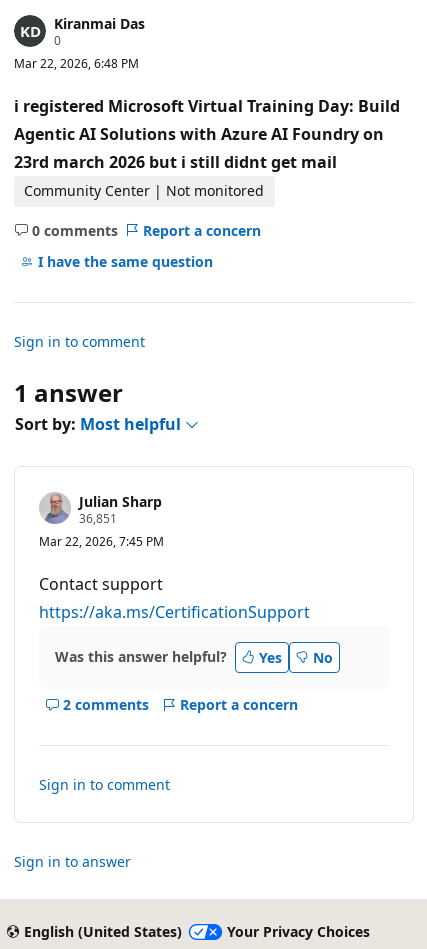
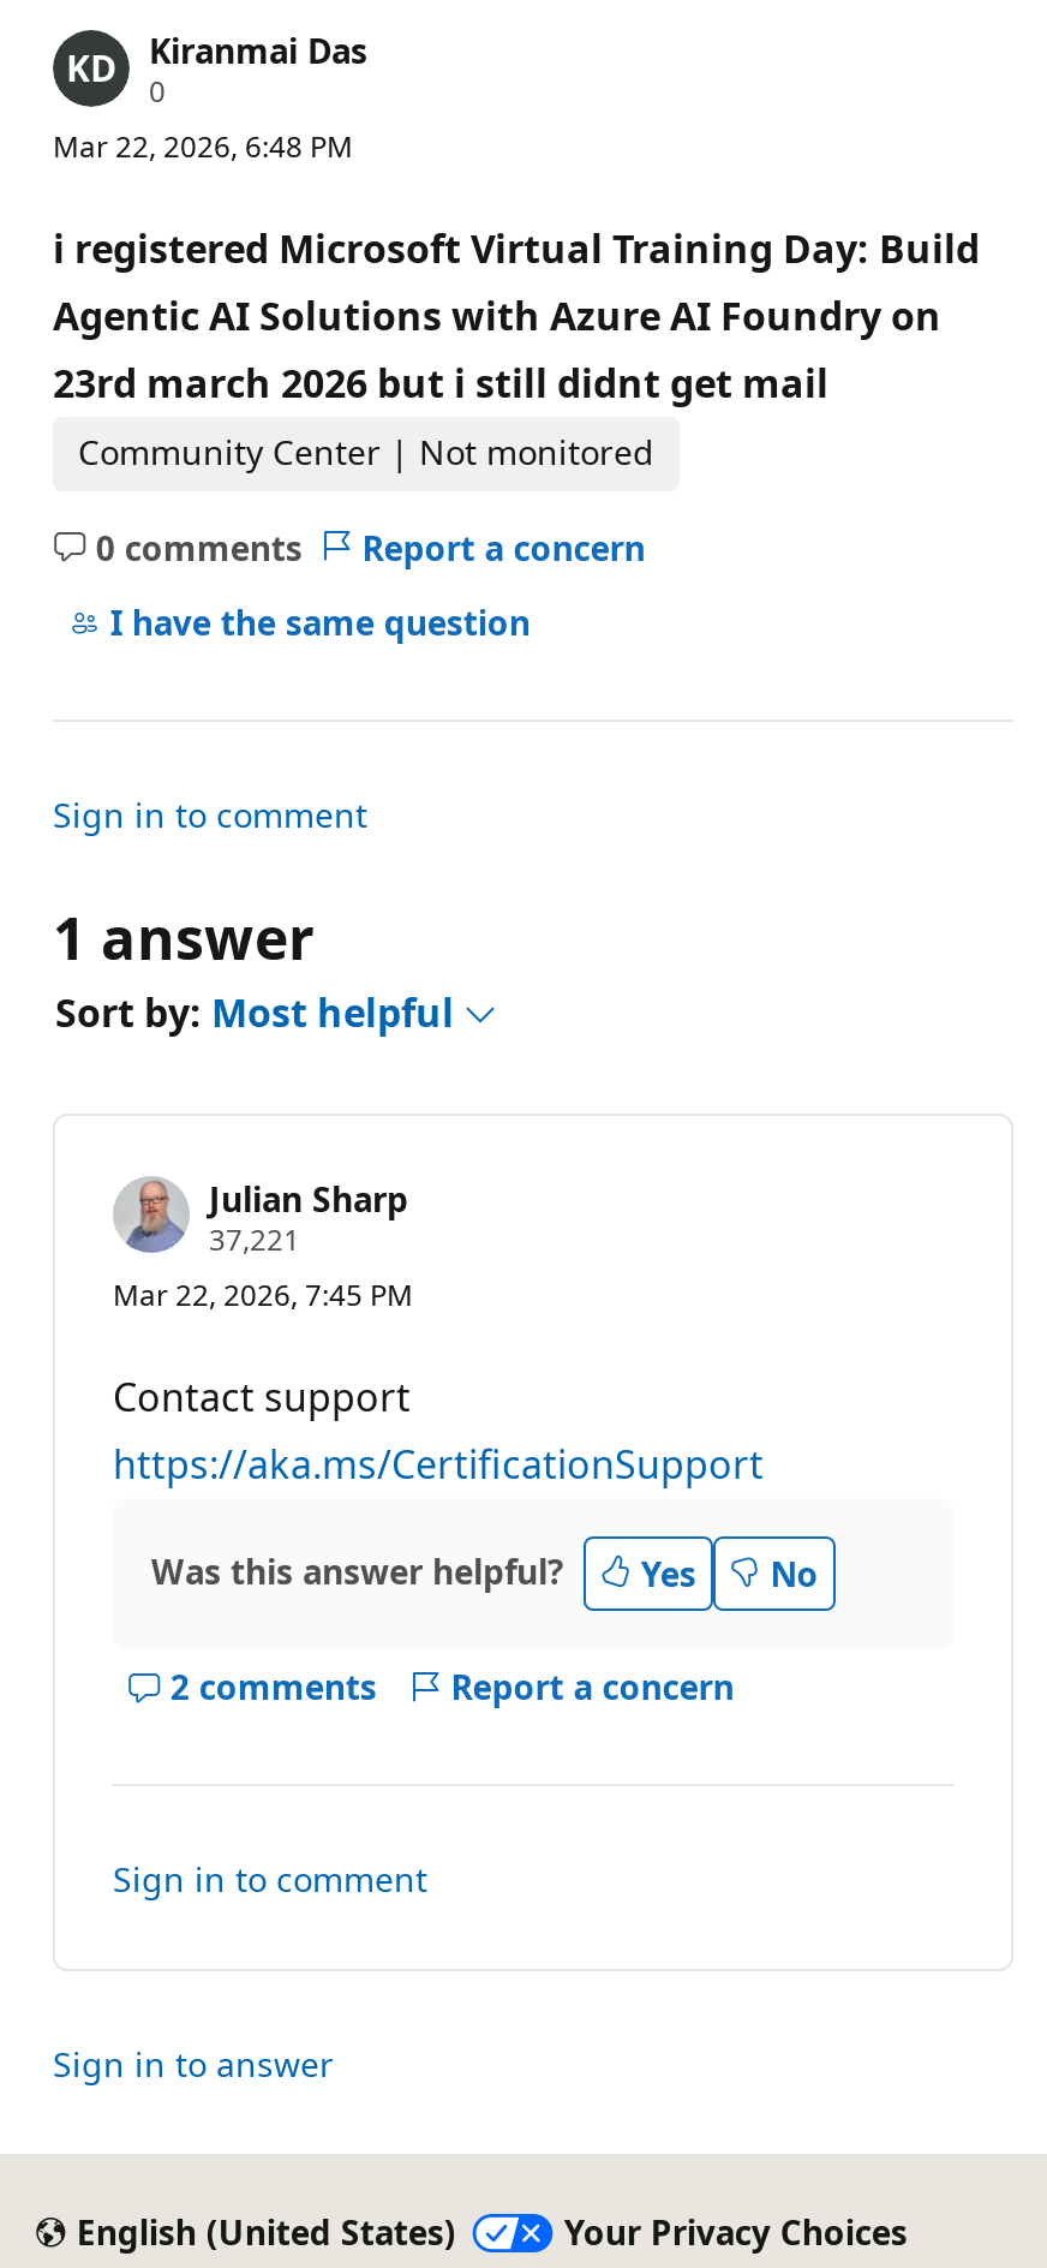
- 36,851 R
+ 37,221 R
